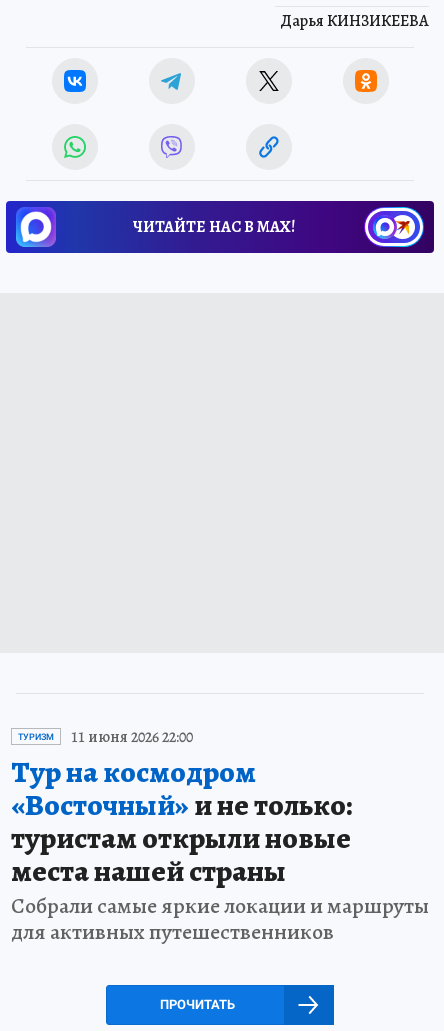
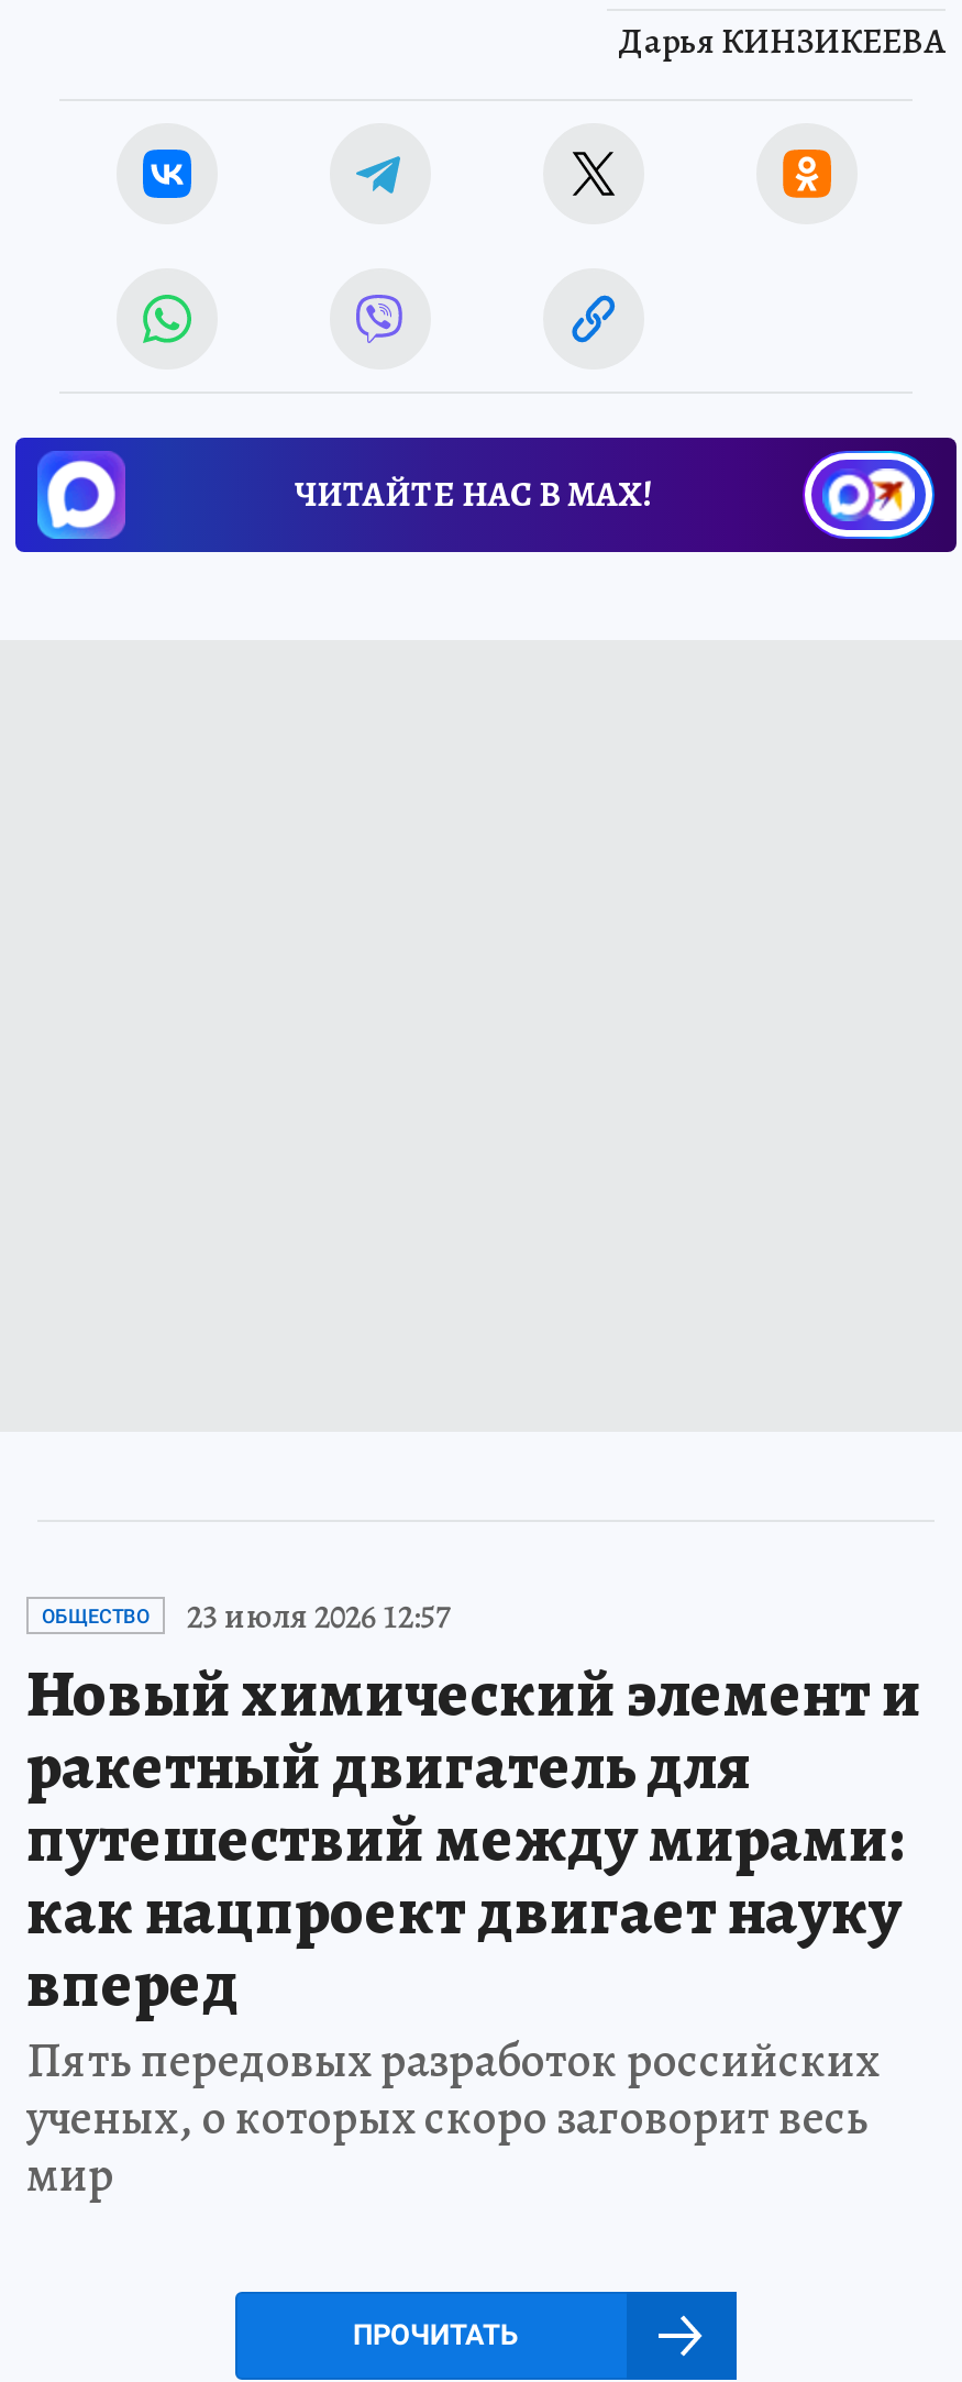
- ТУРИЗМ
- 11 июня 2026 22:00
- Тур на космодром
- «Восточный»и не только:
- туристам открыли новые
- места нашей страны
- Собрали самые яркие локации и маршруты
- для активных путешественников
+ ОБЩЕСТВО
+ 23 июля 2026 12:57
+ Новый химический элемент и
+ ракетный двигатель для
+ путешествий между мирами:
+ как нацпроект двигает науку
+ вперед
+ Пять передовых разработок российских
+ ученых, о которых скоро заговорит весь
+ мир
